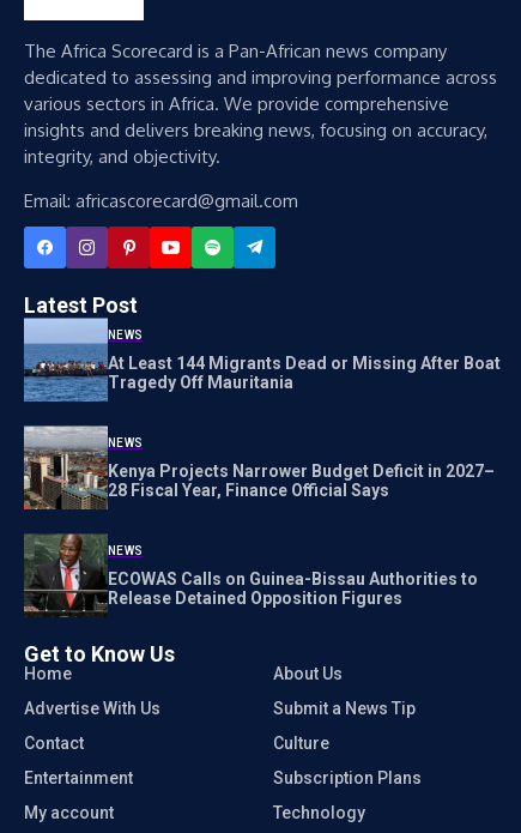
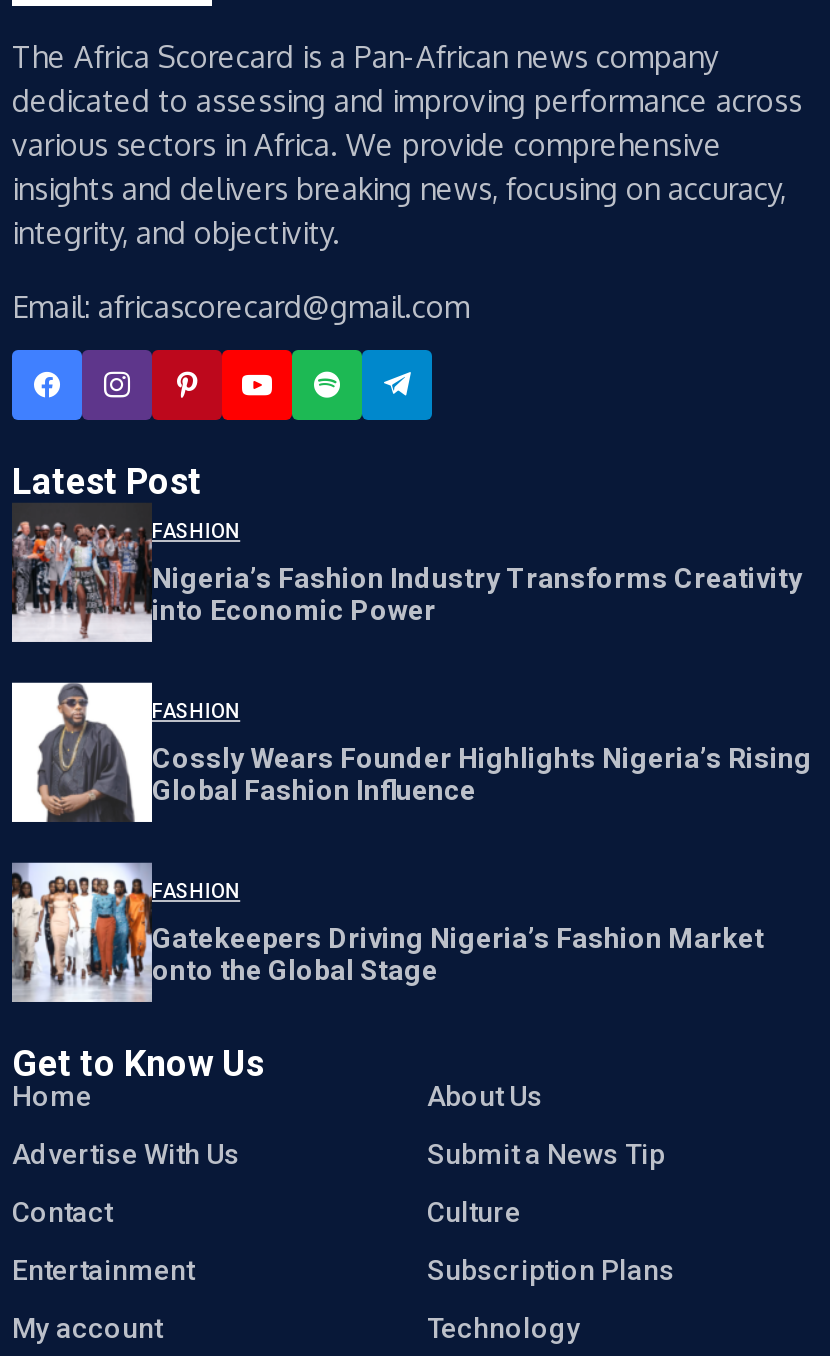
- [image]
- NEWS
+ [image]
+ FASHION

- At Least 144 Migrants Dead or Missing After Boat
- Tragedy Off Mauritania
+ Nigeria’s Fashion Industry Transforms Creativity
+ into Economic Power

- [image]
- NEWS
+ [image]
+ FASHION

- Kenya Projects Narrower Budget Deficit in 2027–
- 28 Fiscal Year, Finance Official Says
+ Cossly Wears Founder Highlights Nigeria’s Rising
+ Global Fashion Influence

- [image]
- NEWS
+ [image]
+ FASHION

- ECOWAS Calls on Guinea-Bissau Authorities to
- Release Detained Opposition Figures
+ Gatekeepers Driving Nigeria’s Fashion Market
+ onto the Global Stage
